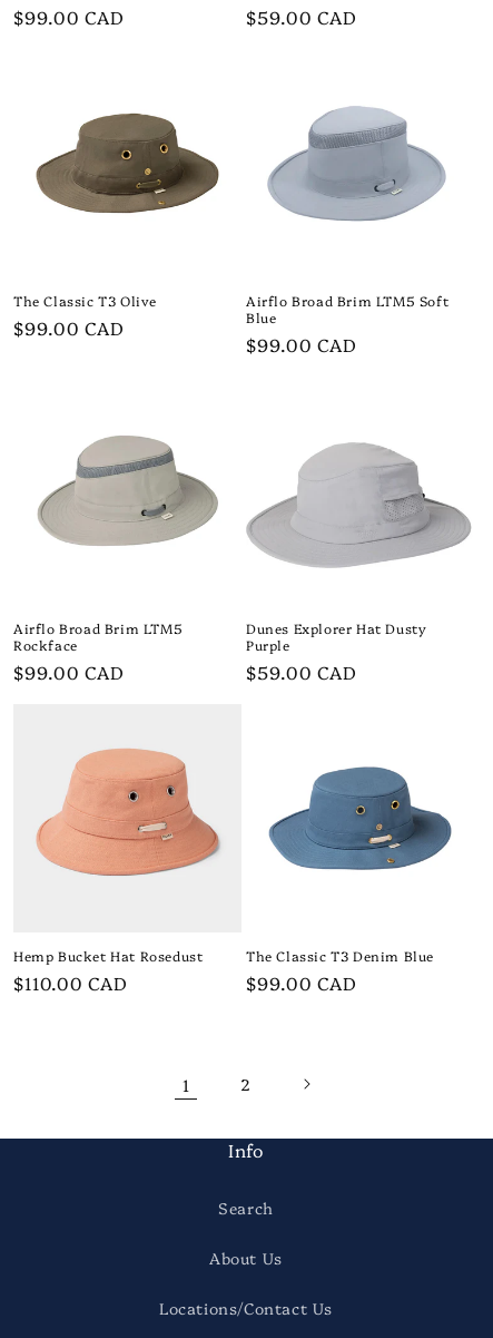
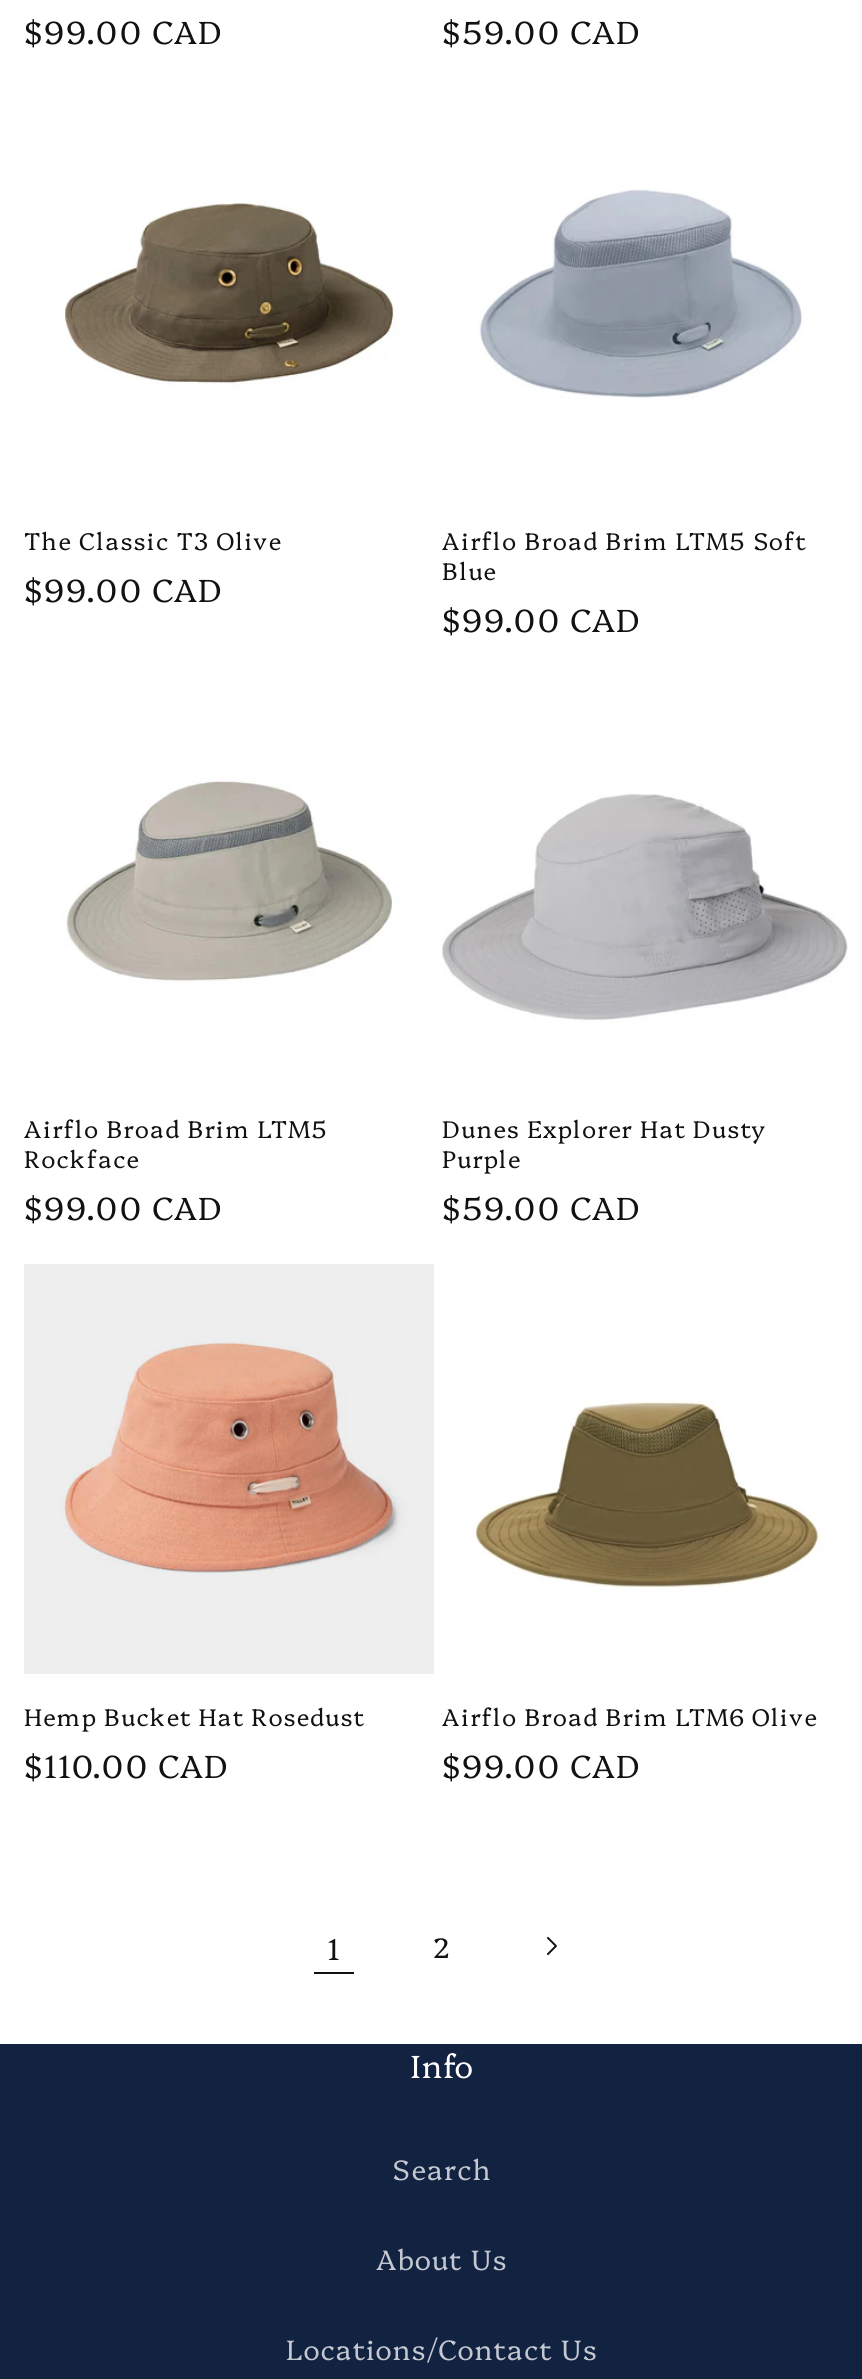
- [image]
+ [image]

- The Classic T3 Denim Blue
+ Airflo Broad Brim LTM6 Olive
